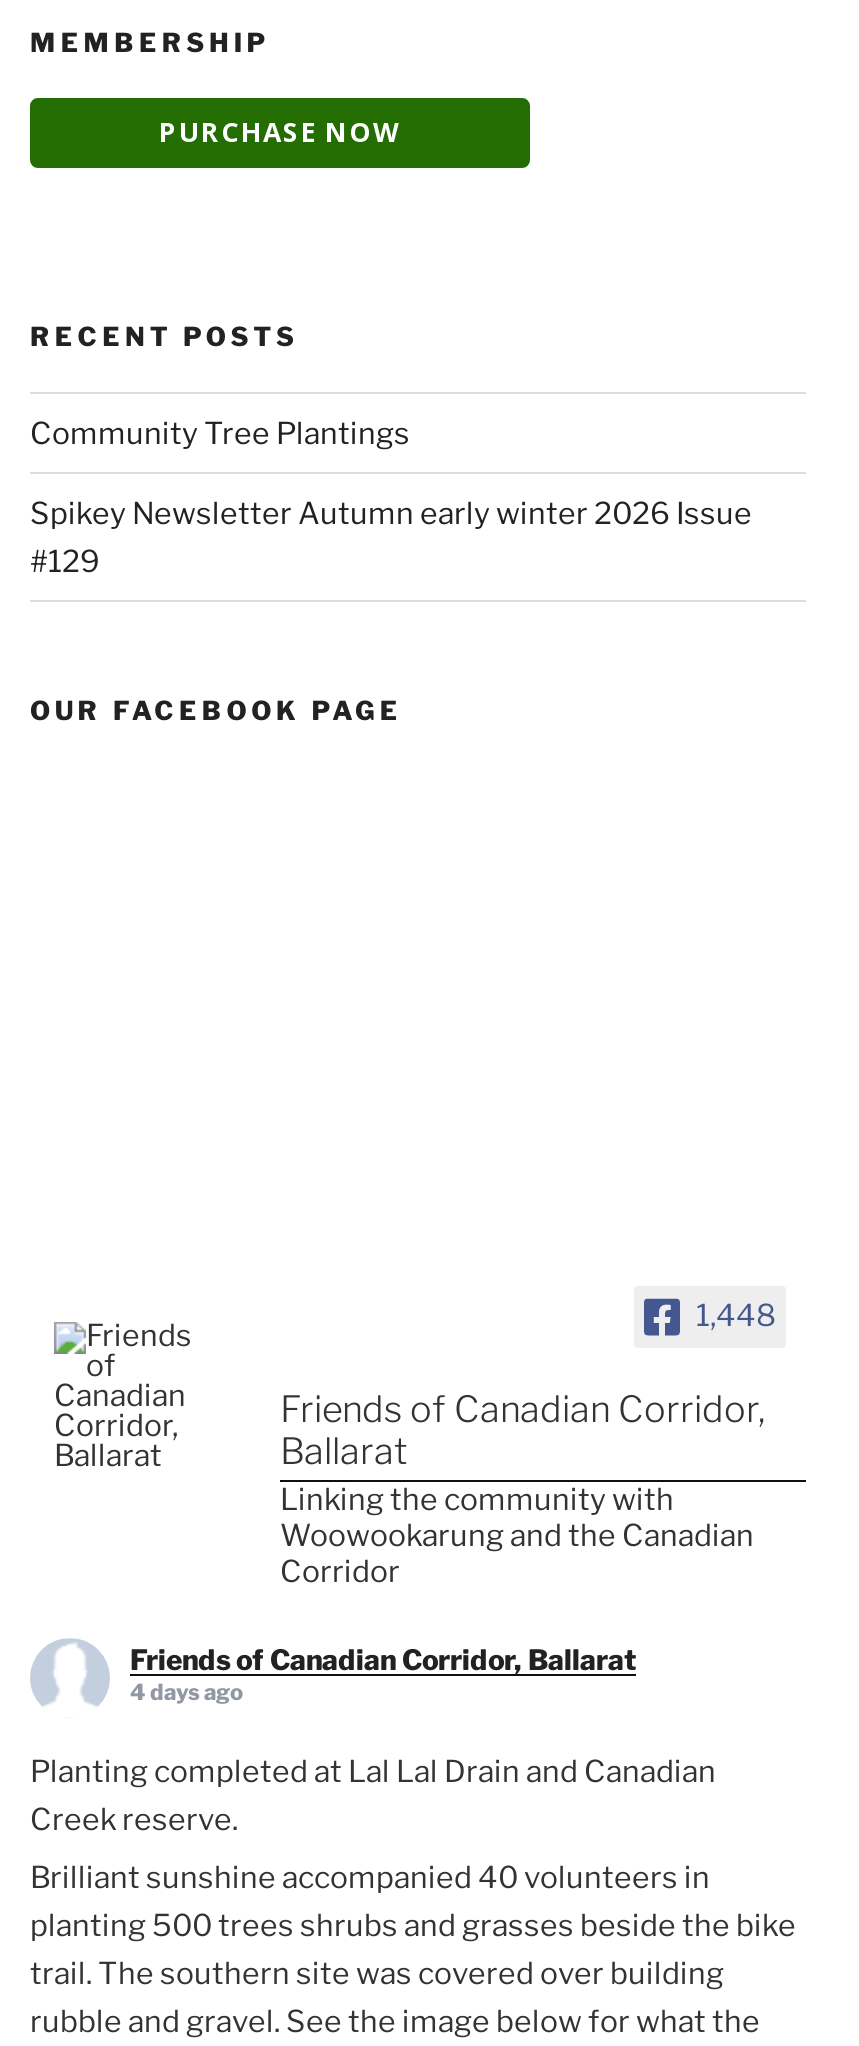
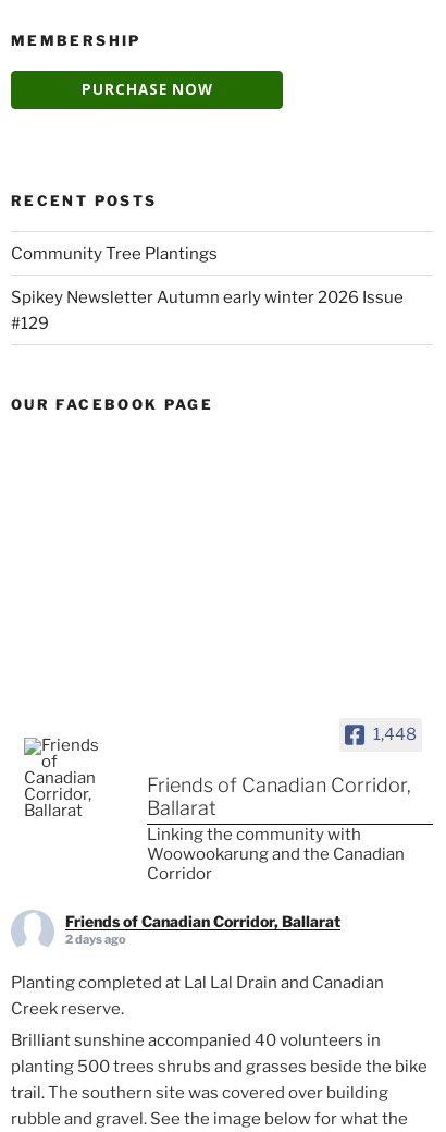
- 4 days ago
+ 2 days ago
